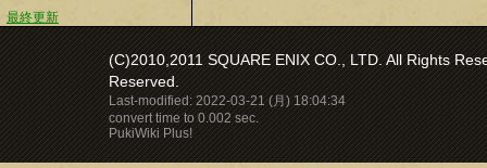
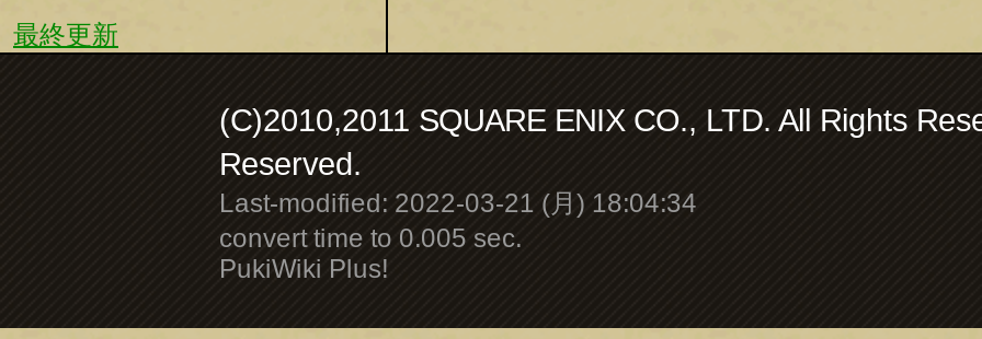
- convert time to 0.002 sec.
+ convert time to 0.005 sec.
